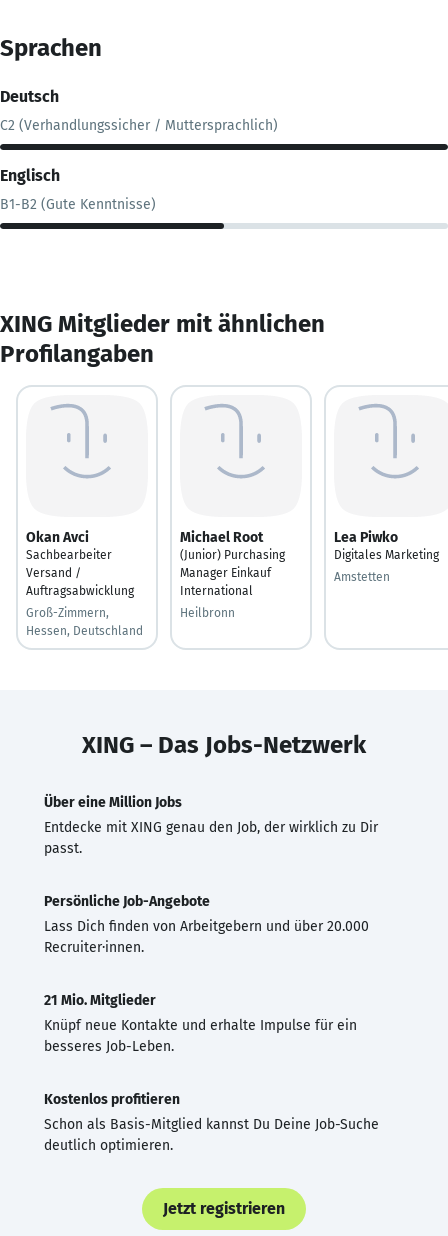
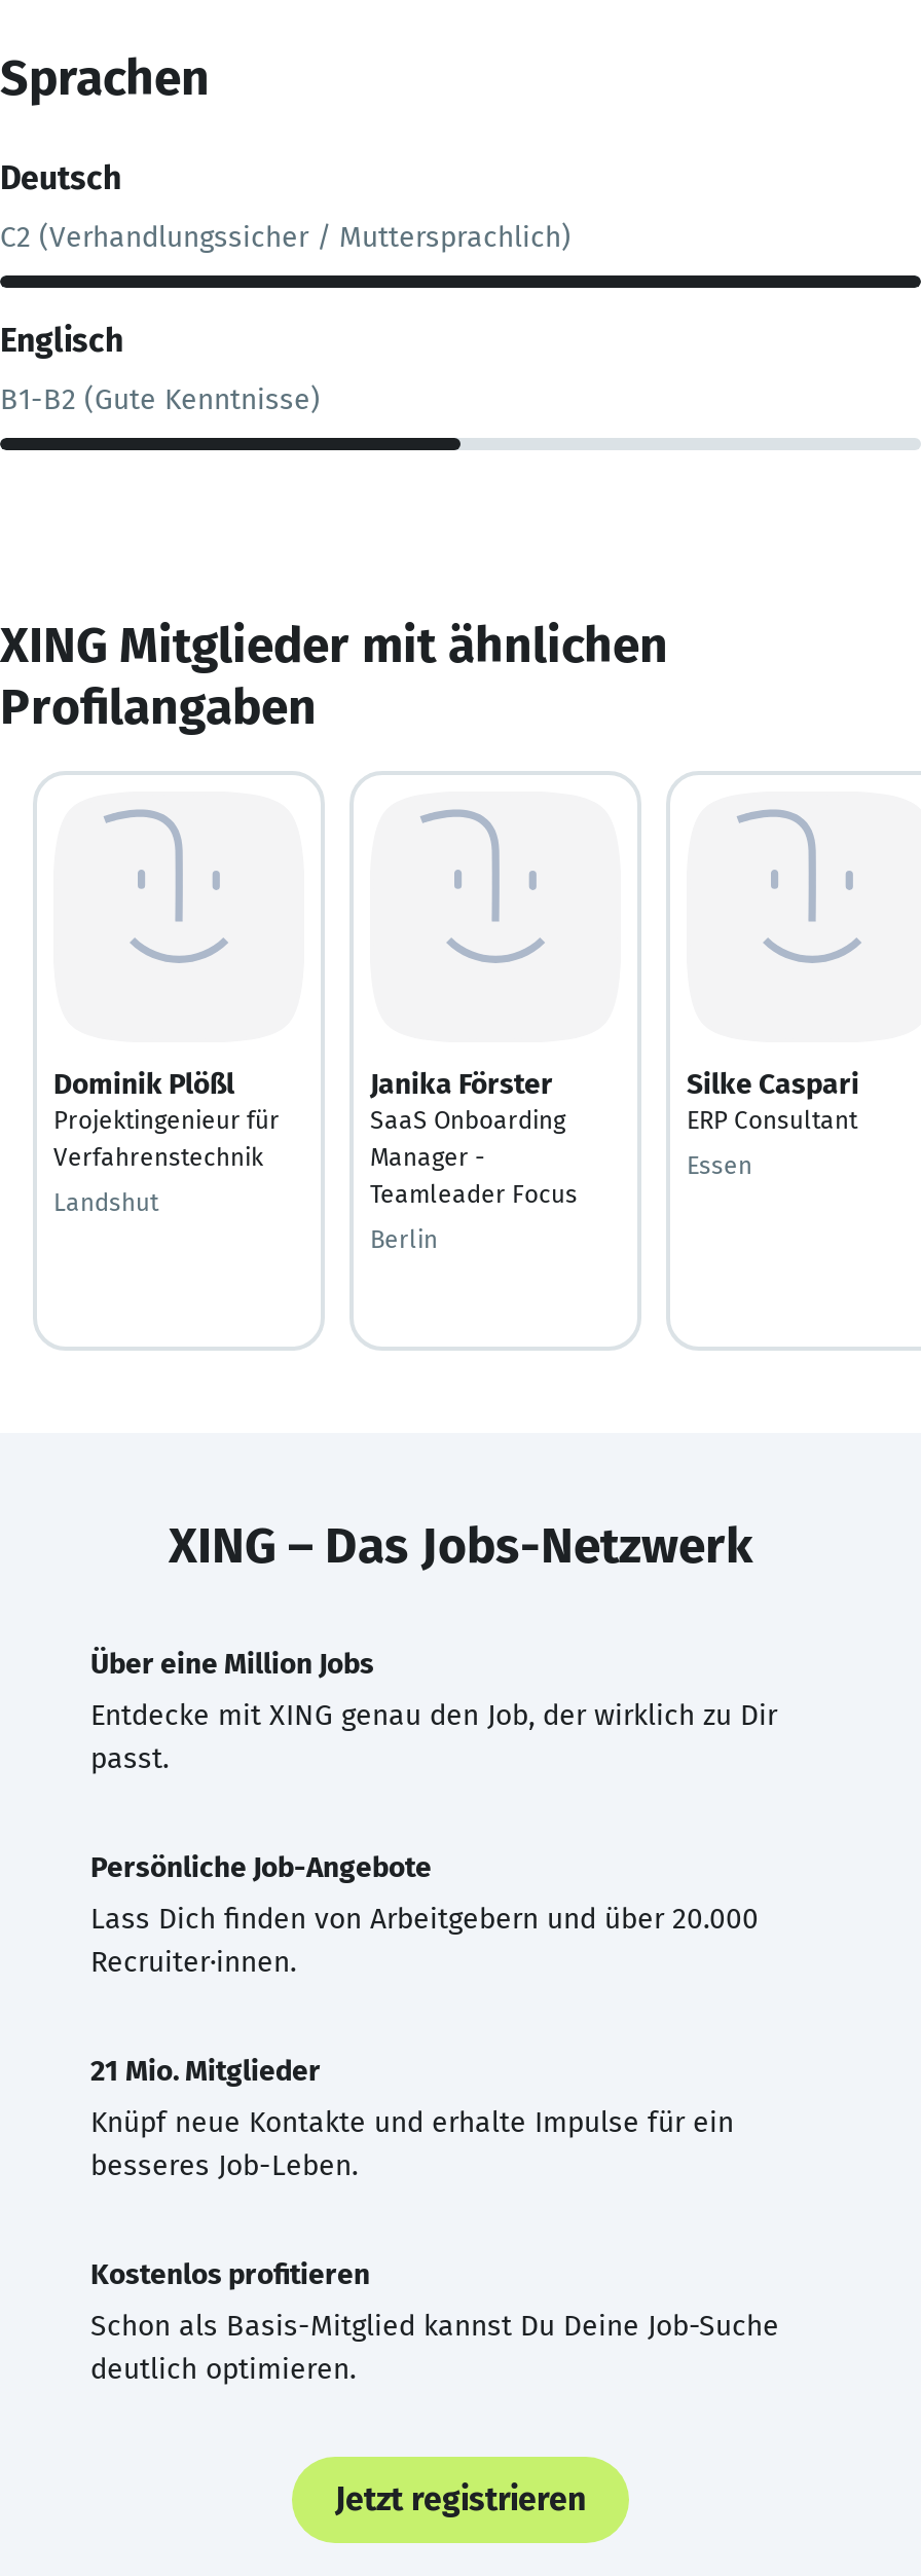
- Okan Avci
- Sachbearbeiter
- Versand /
- Auftragsabwicklung
+ Dominik Plößl
+ Projektingenieur für
+ Verfahrenstechnik

- Michael Root
- (Junior) Purchasing
- Manager Einkauf
- International
+ Janika Förster
+ SaaS Onboarding
+ Manager -
+ Teamleader Focus

- Lea Piwko
- Digitales Marketing
+ Silke Caspari
+ ERP Consultant

- Amstetten
+ Essen

- Groß-Zimmern,
- Hessen, Deutschland
+ Landshut

- Heilbronn
+ Berlin
